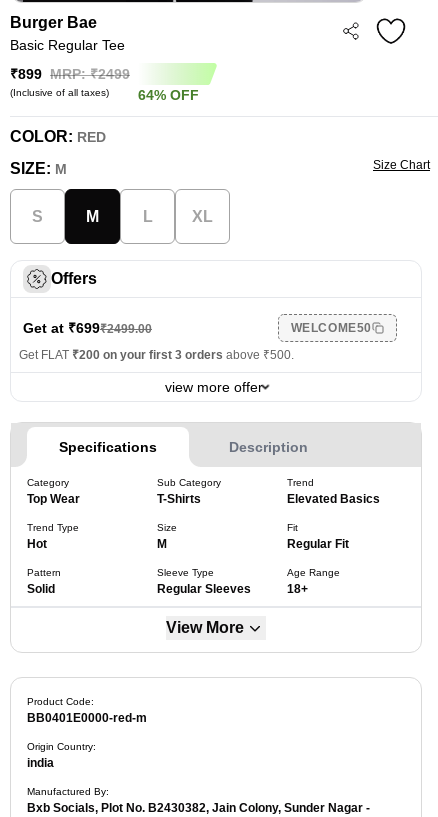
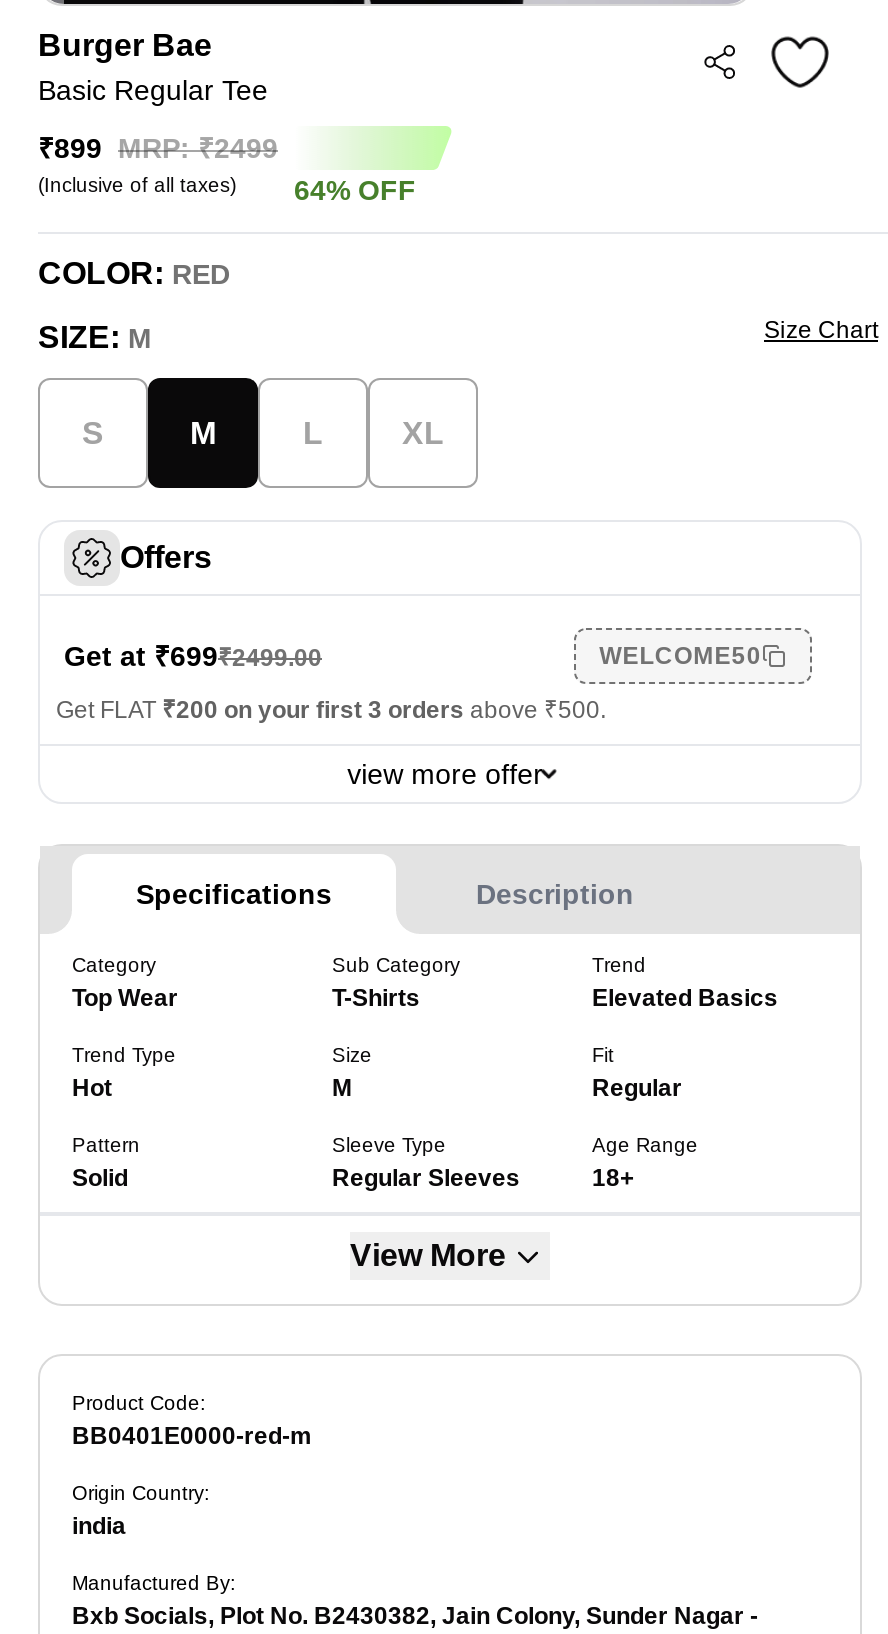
- Regular Fit
+ Regular
